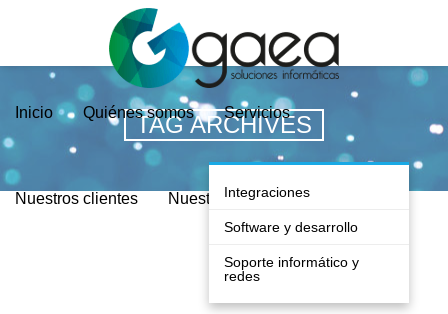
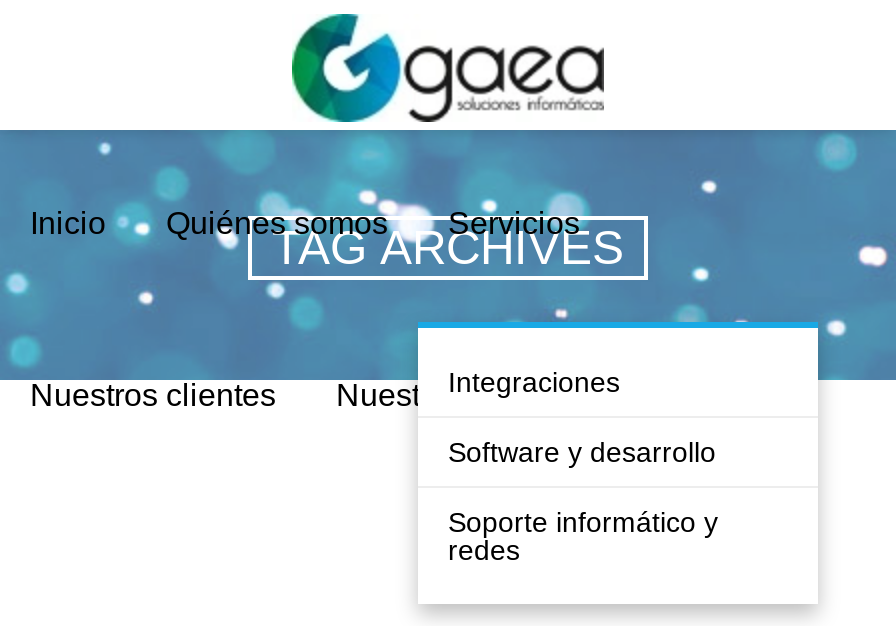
- [image]
+ [image]
